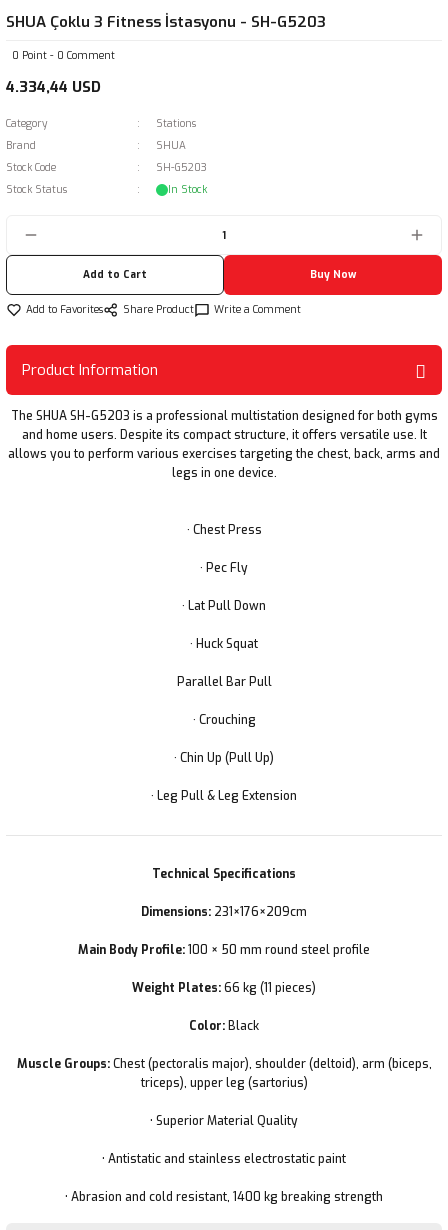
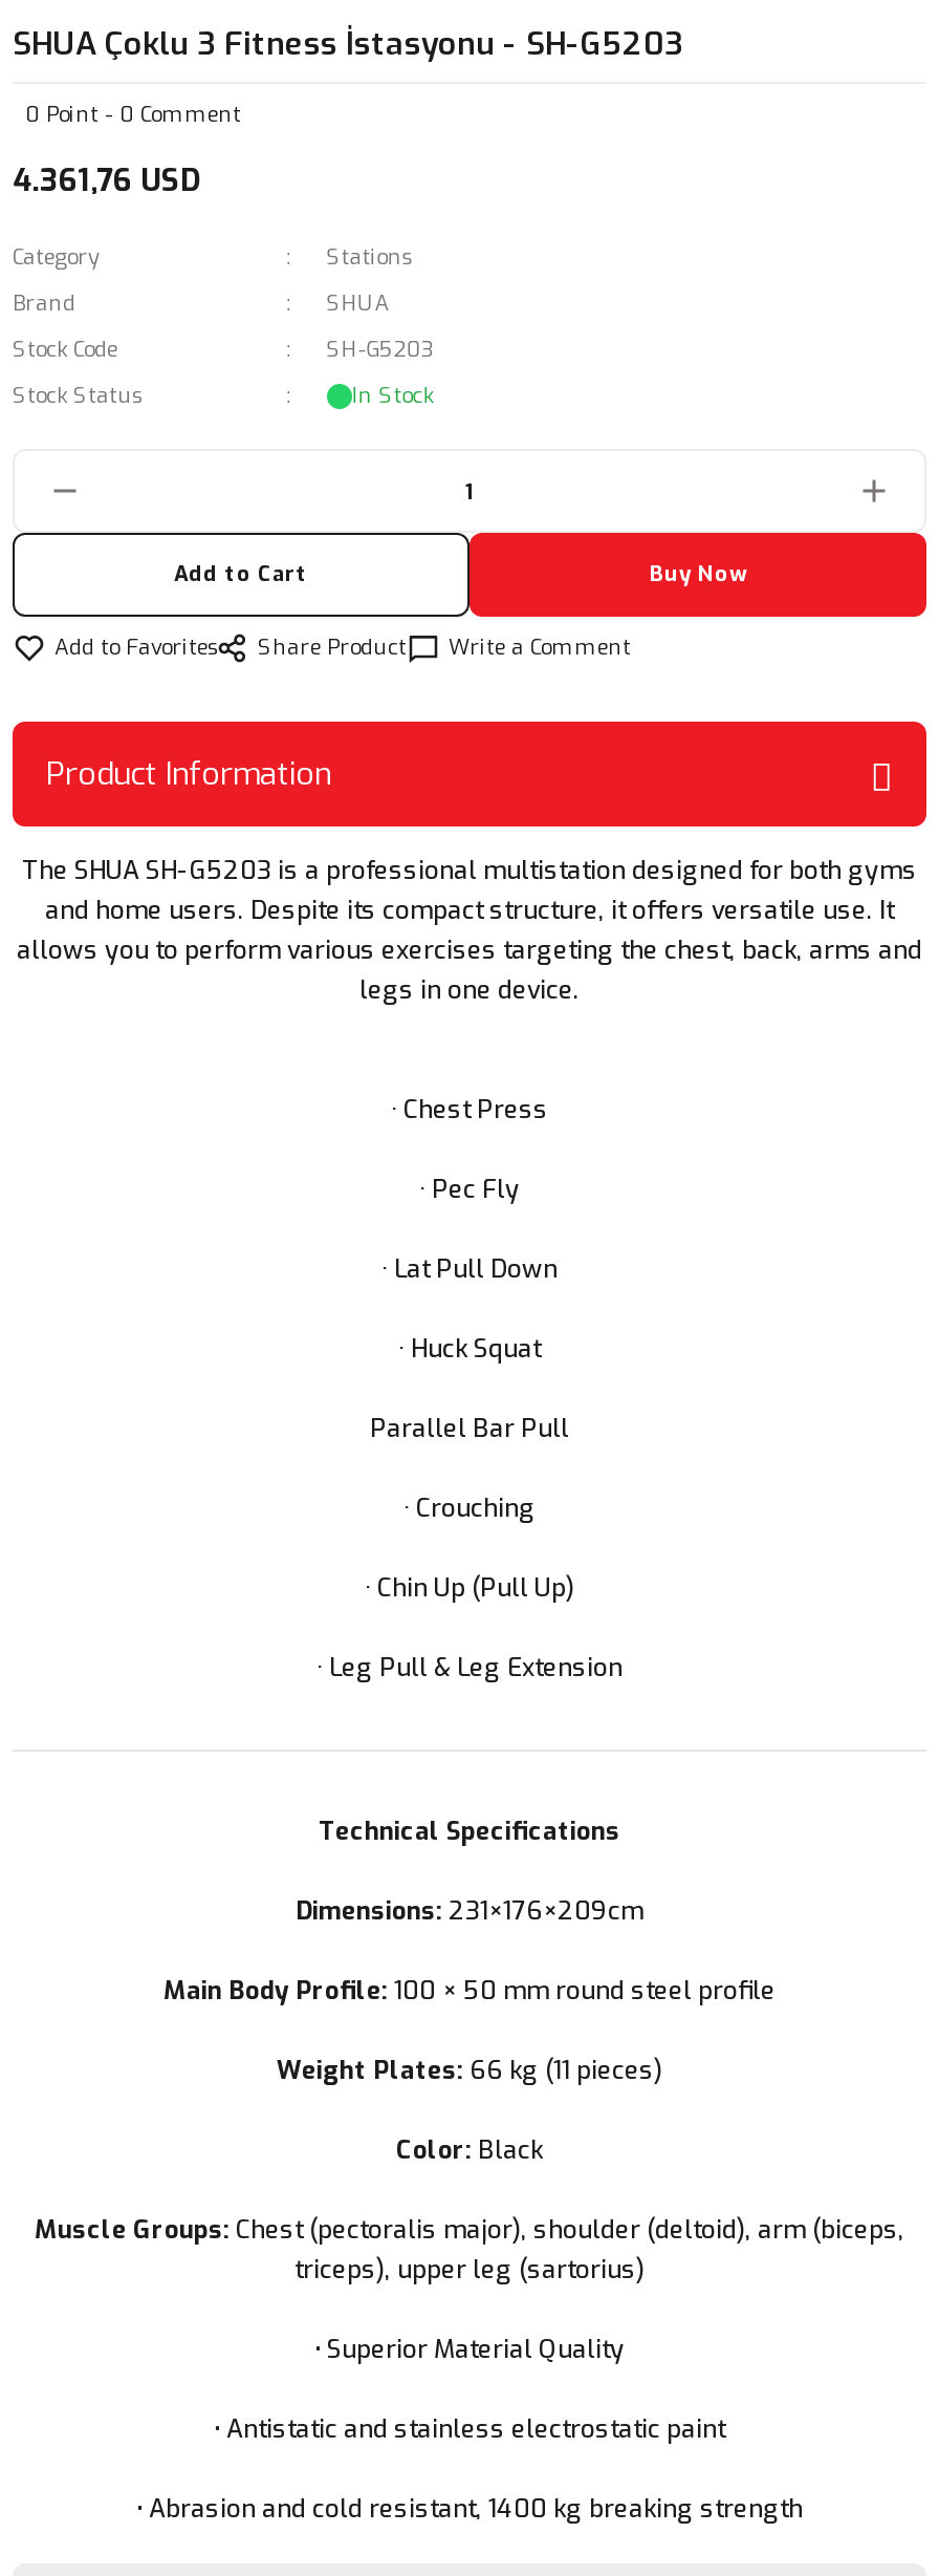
- 4.334,44 USD
+ 4.361,76 USD
